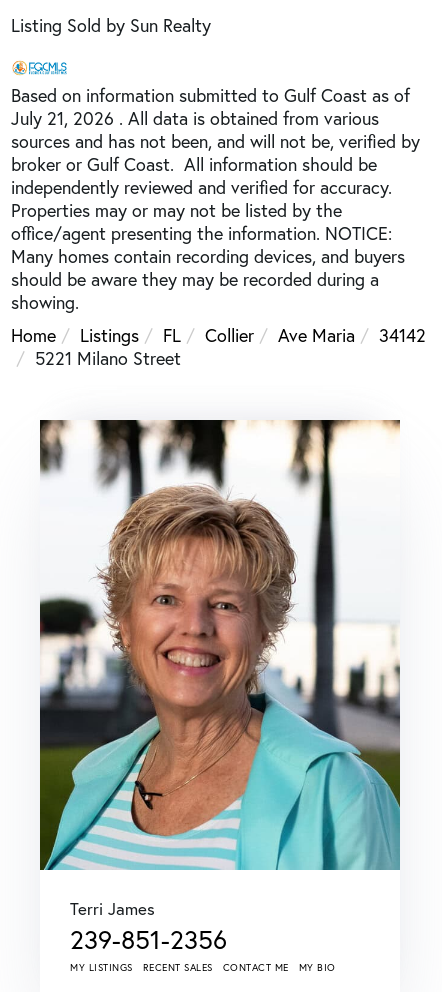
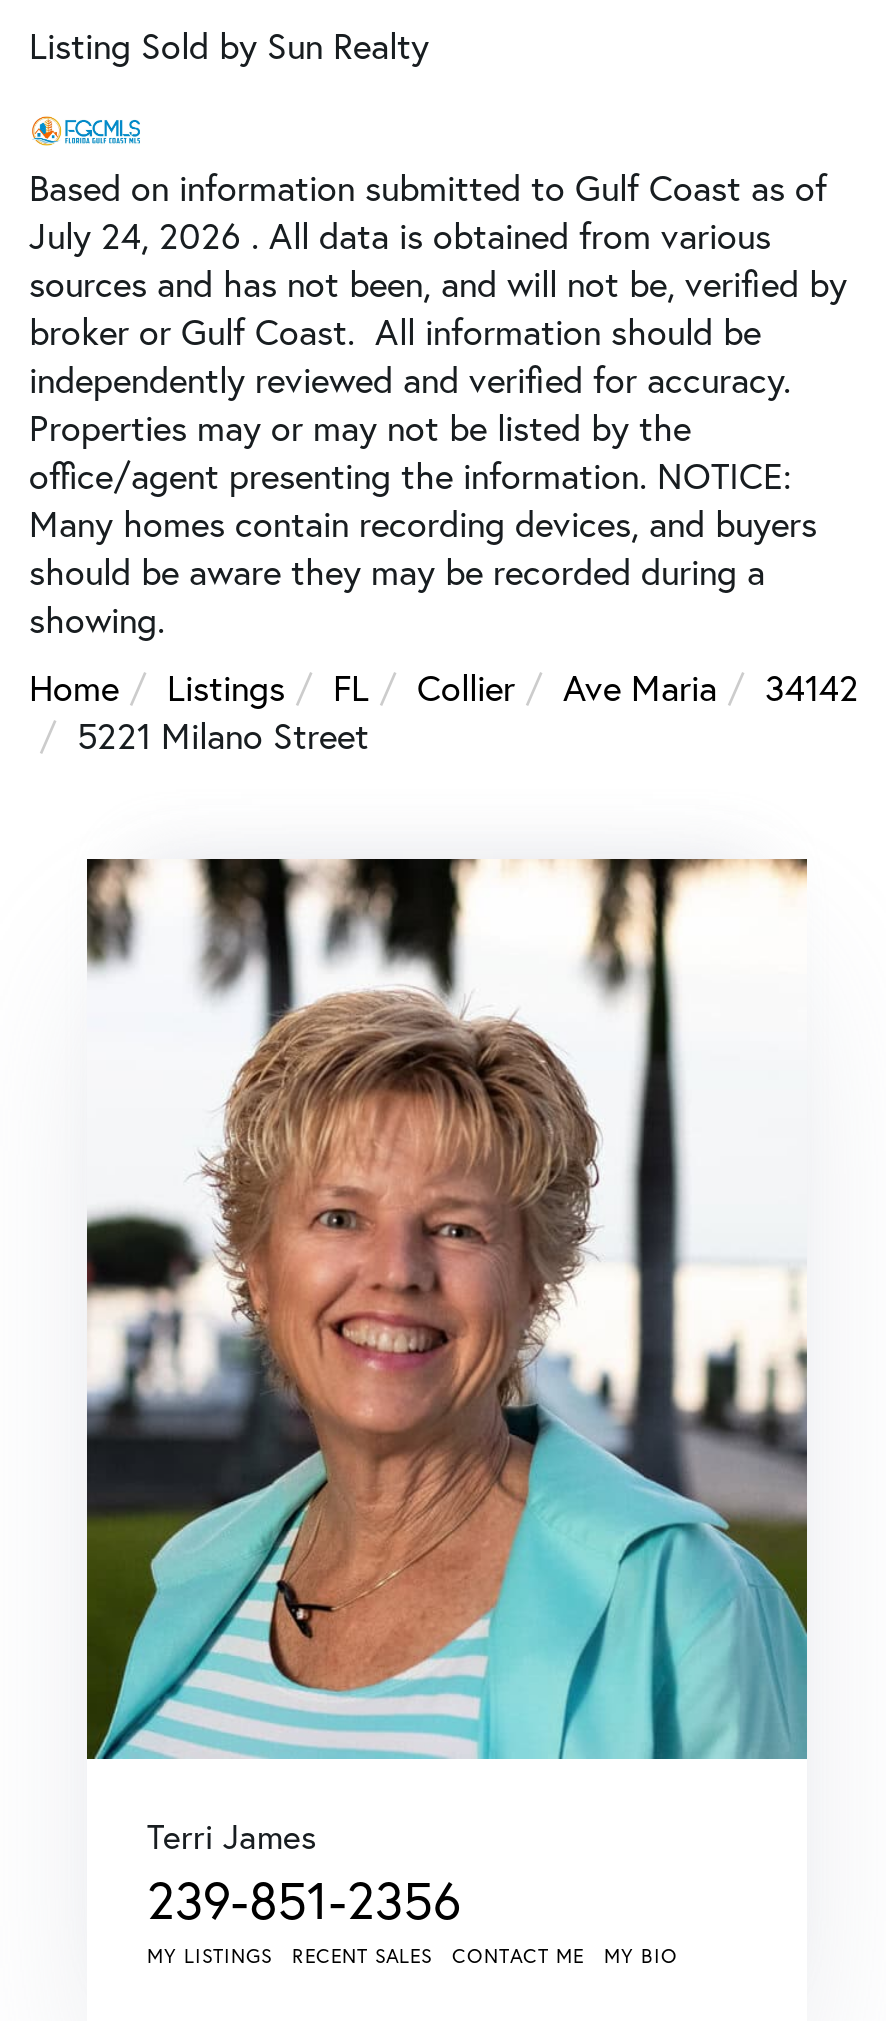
- July 21, 2026 . All data is obtained from various
+ July 24, 2026 . All data is obtained from various
